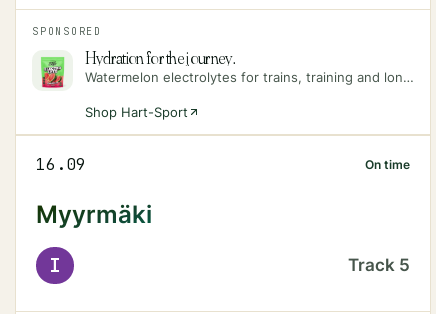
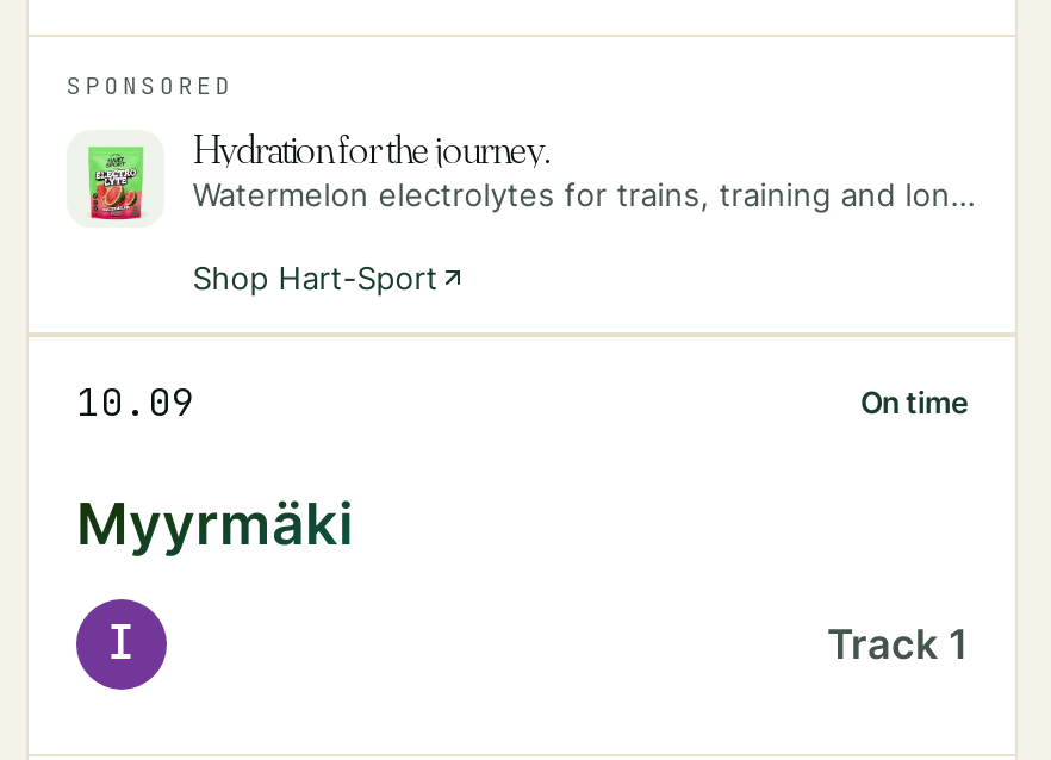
- 16.09
+ 10.09

- Track 5
+ Track 1
